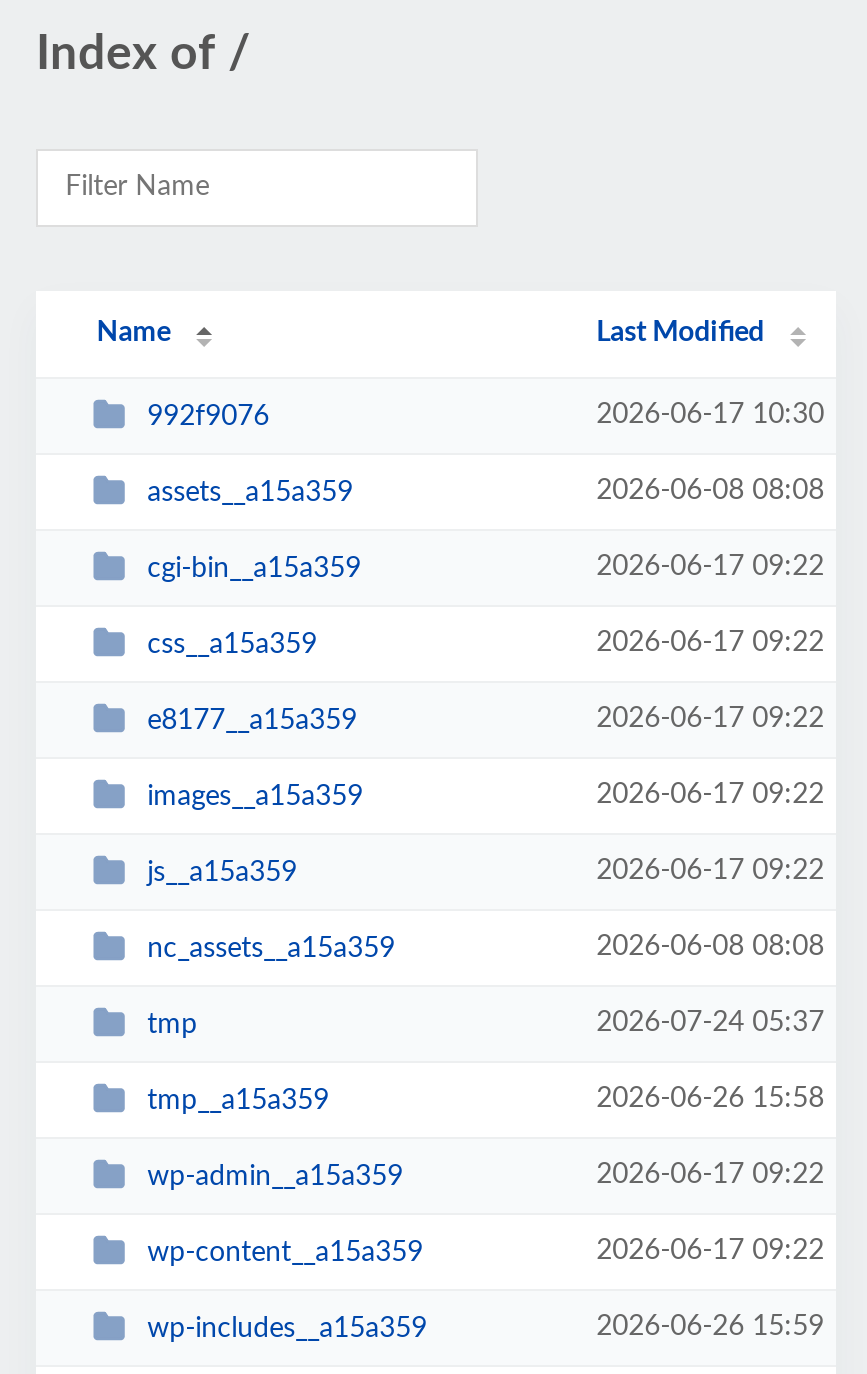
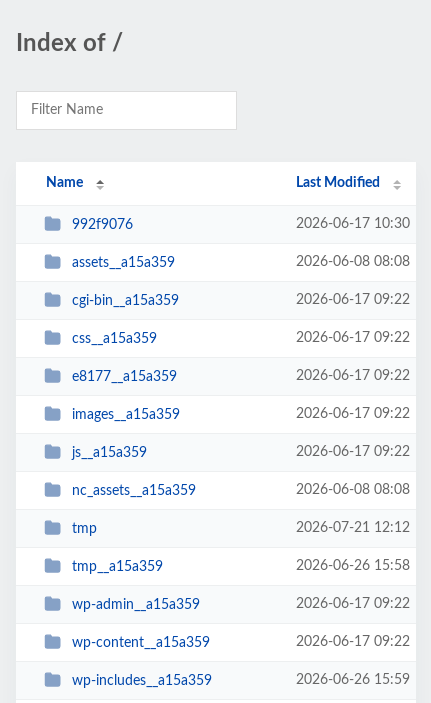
- 2026-07-24 05:37
+ 2026-07-21 12:12
